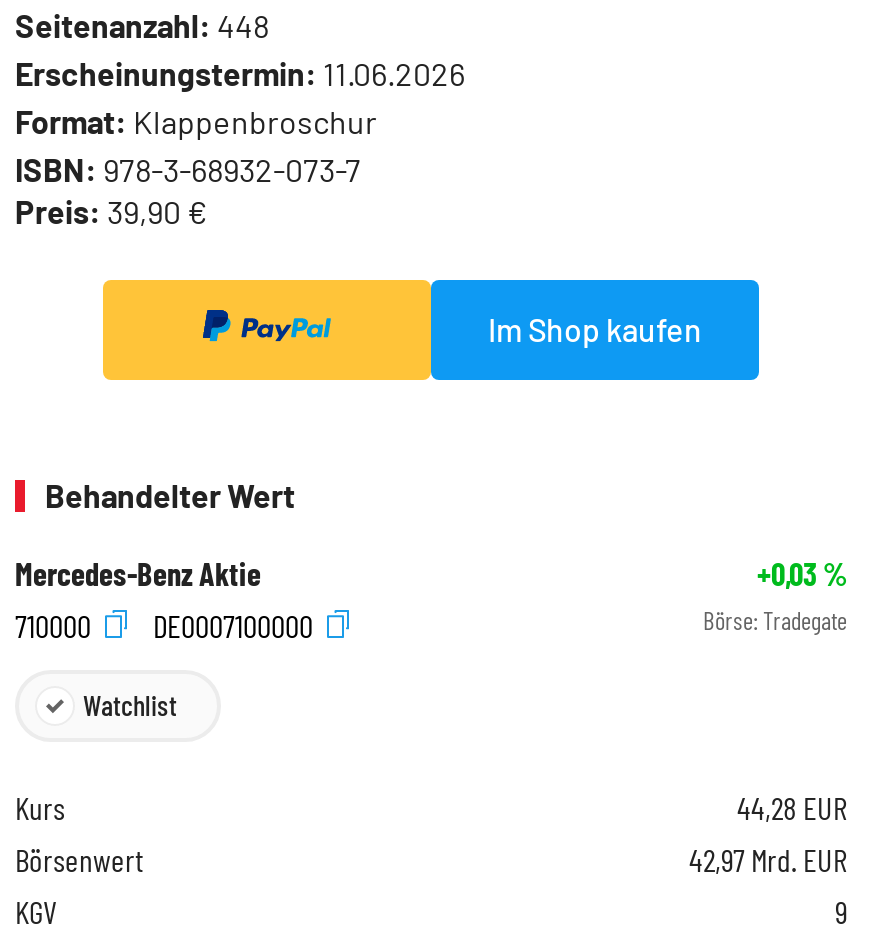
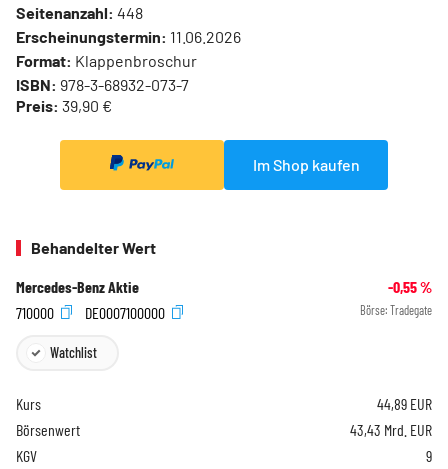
- +0,03%
+ -0,55%

- 44,28 EUR
+ 44,89 EUR

- 42,97 Mrd. EUR
+ 43,43 Mrd. EUR
